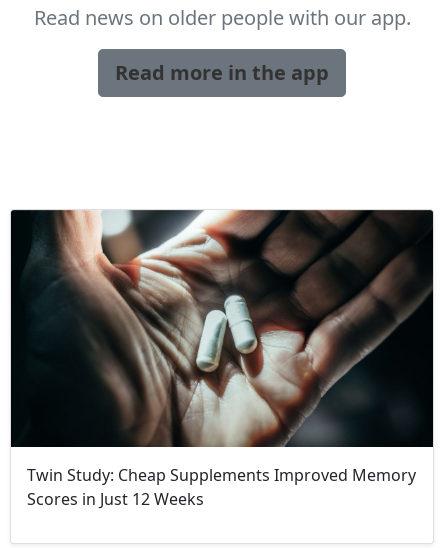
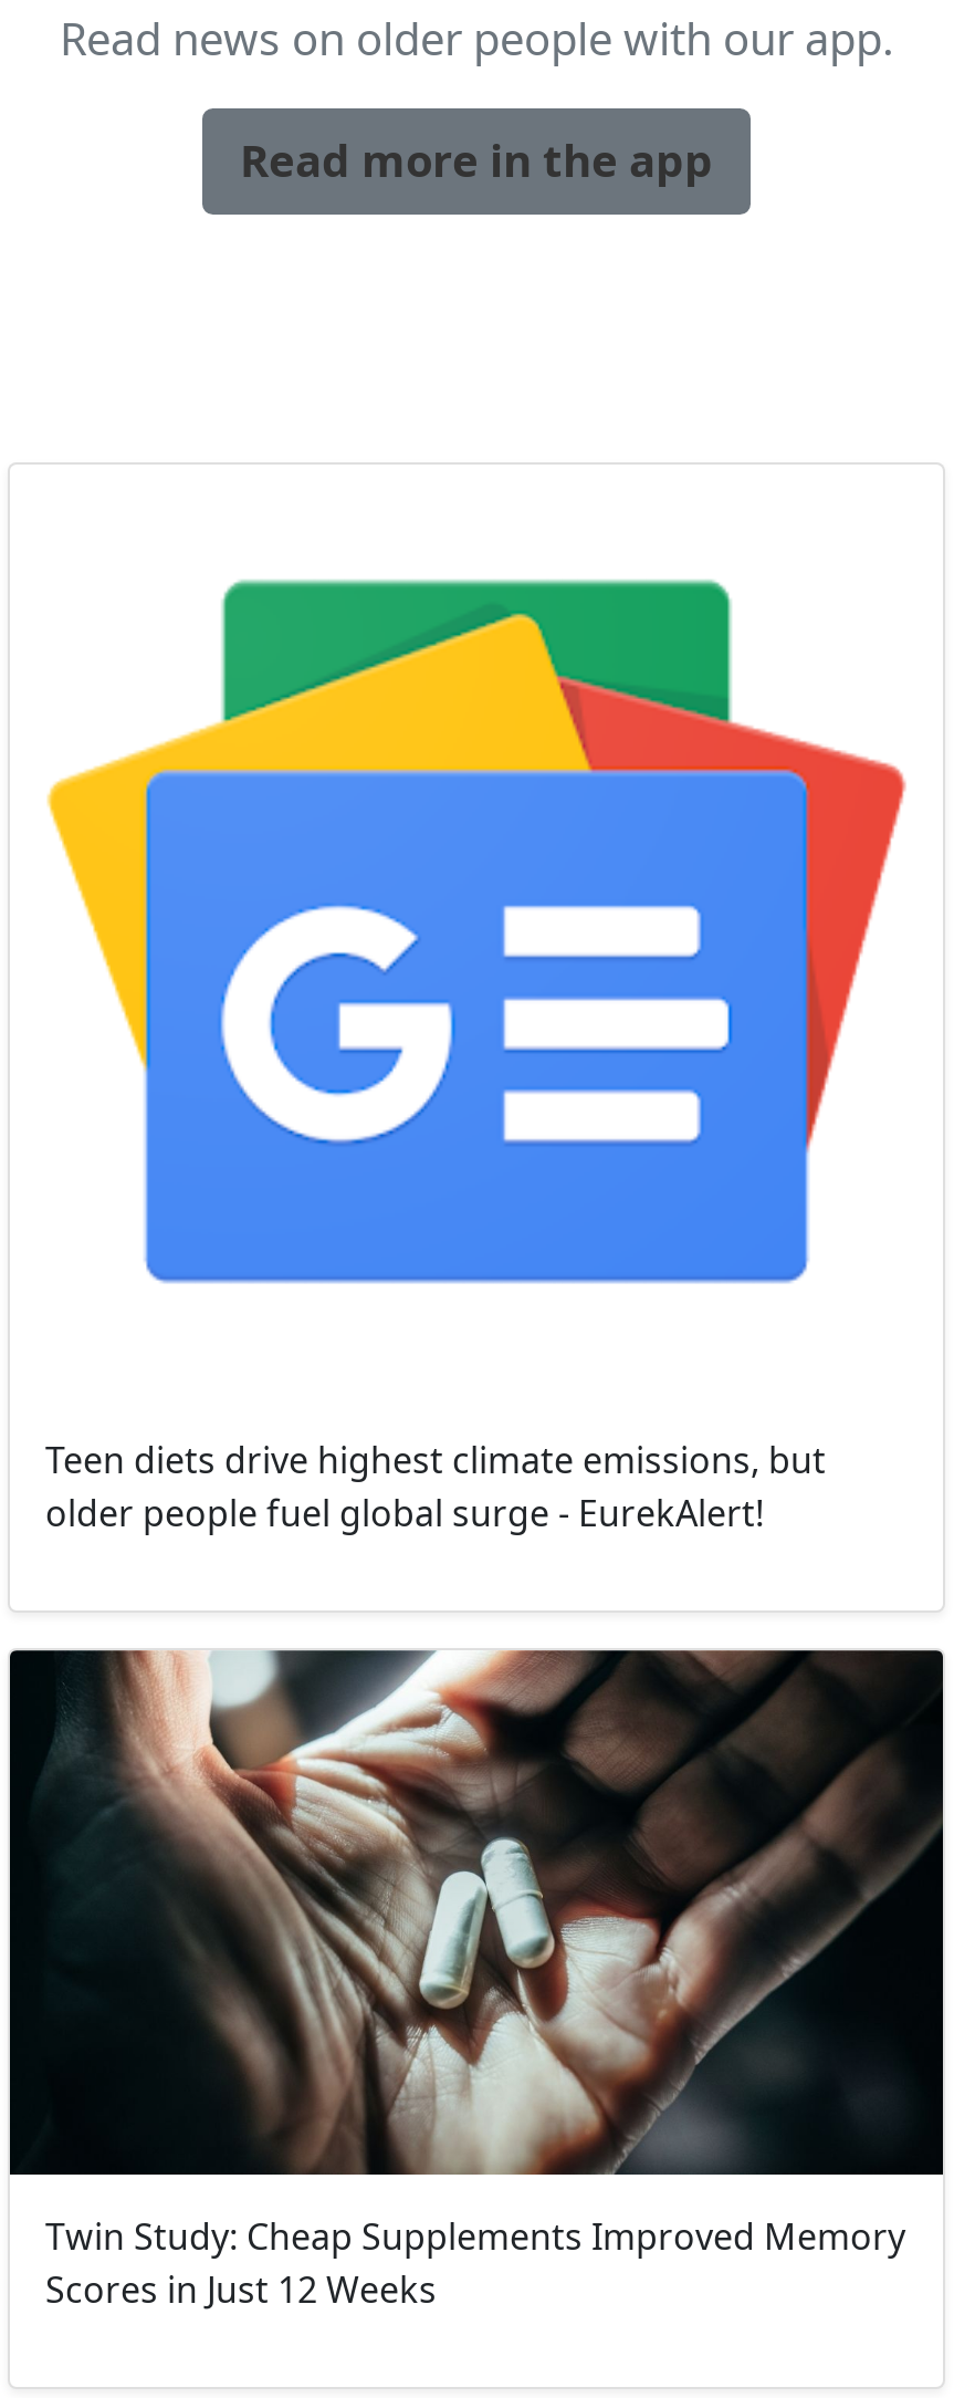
+ Teen diets drive highest climate emissions, but
+ older people fuel global surge - EurekAlert!

+ [image]
